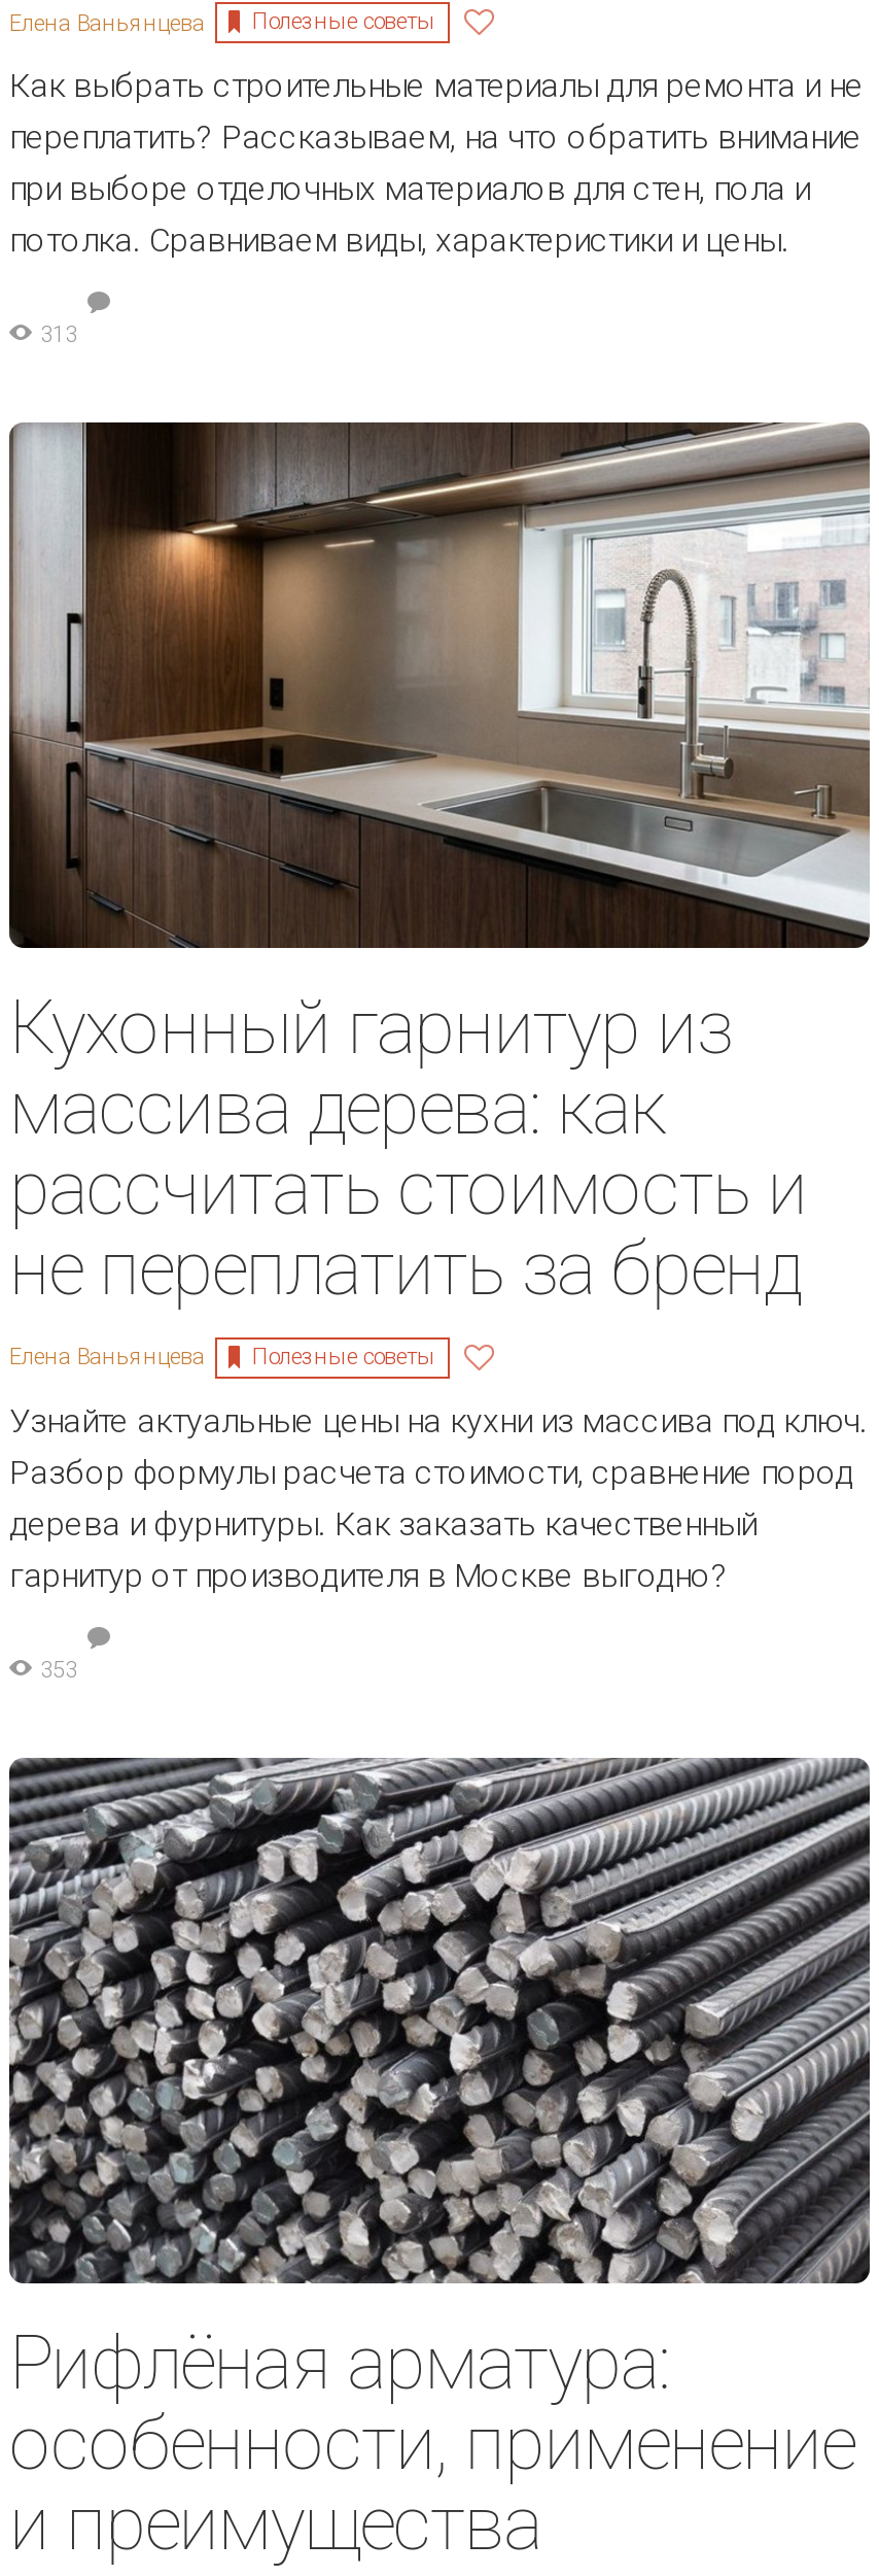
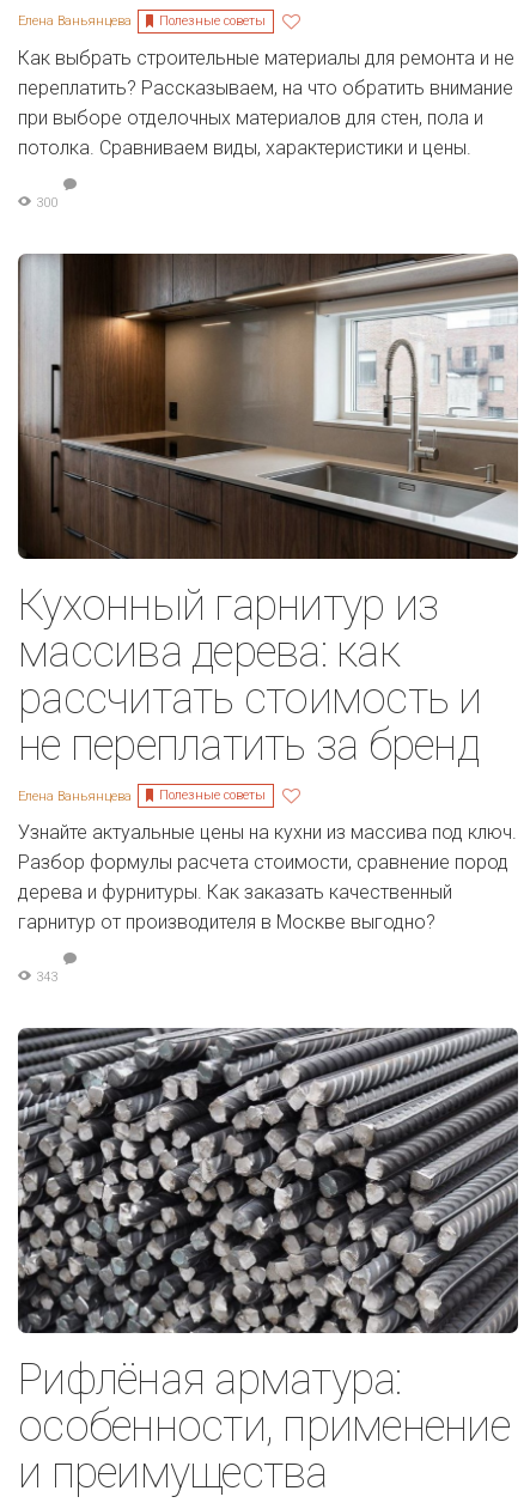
- 313
+ 300

- 353
+ 343
